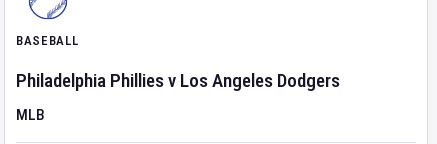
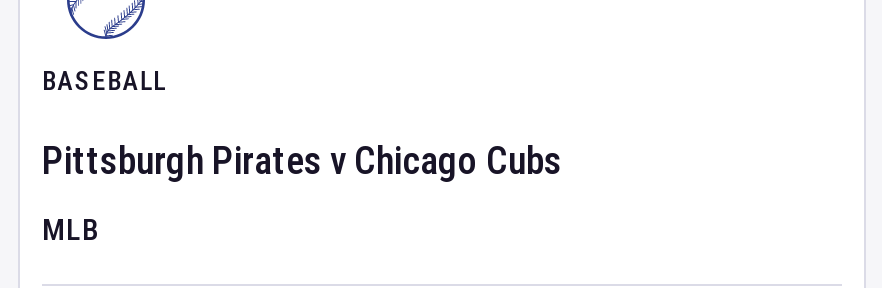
- Philadelphia Phillies v Los Angeles Dodgers
+ Pittsburgh Pirates v Chicago Cubs
